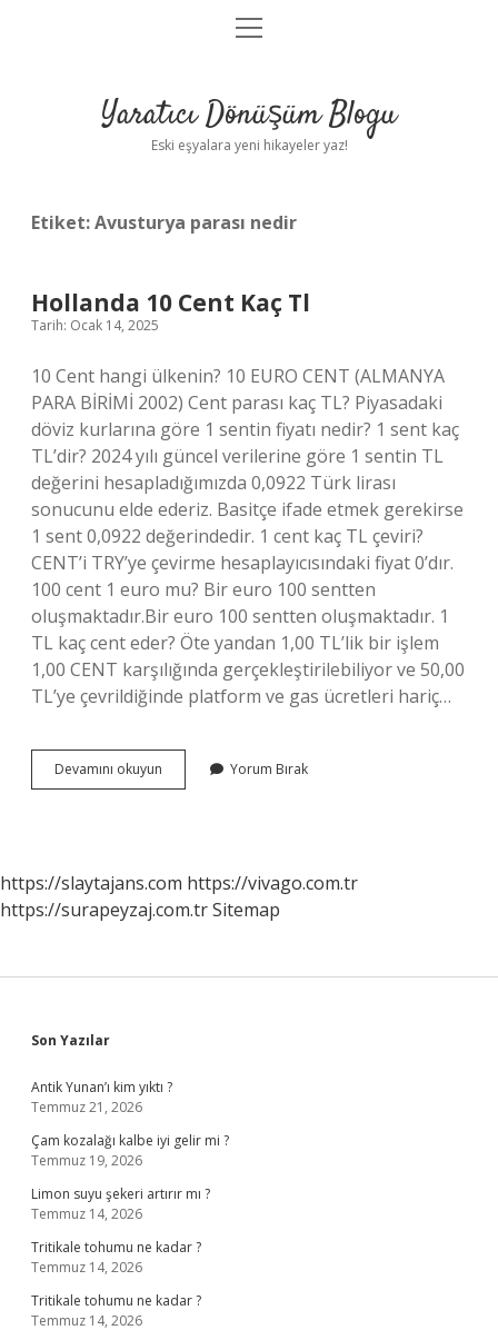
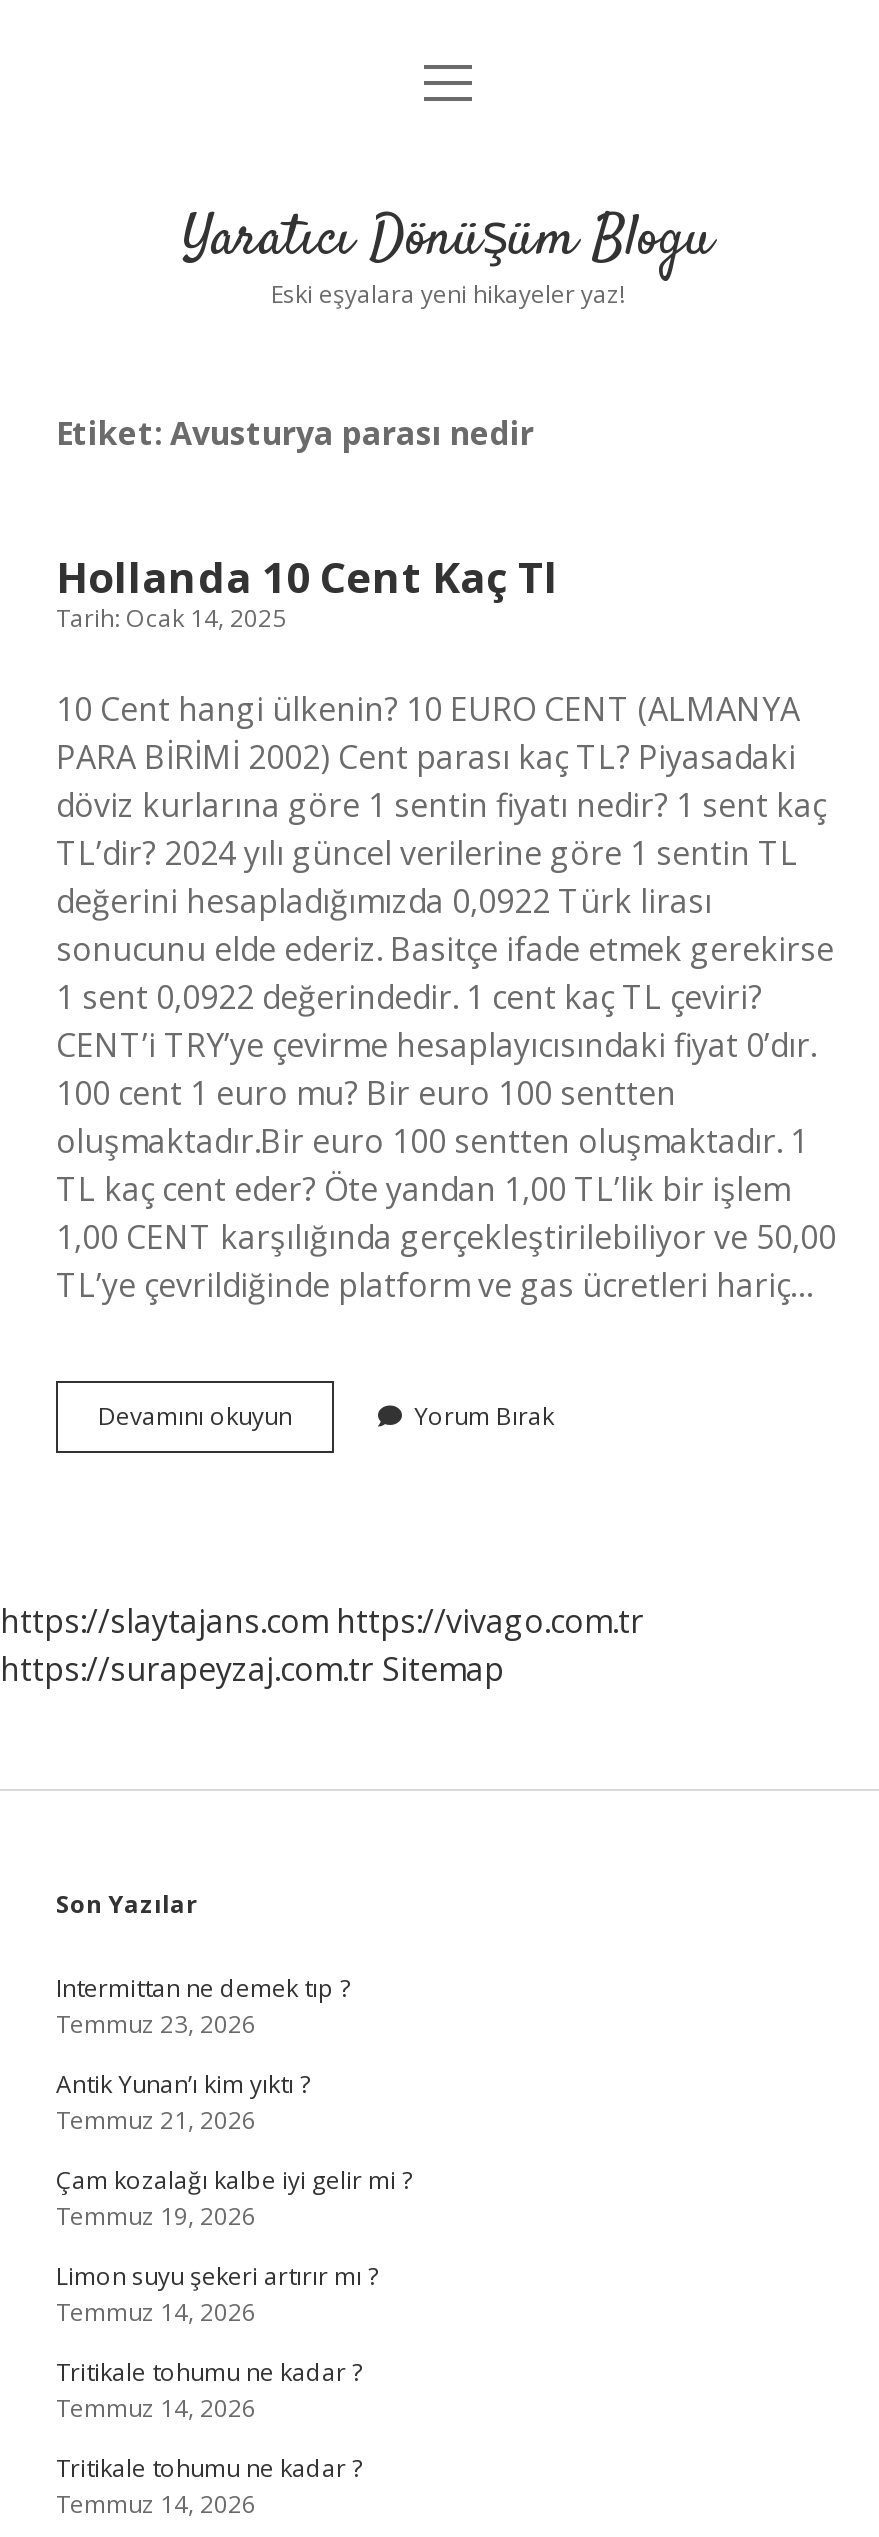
+ Intermittan ne demek tıp ?
+ Temmuz 23, 2026
